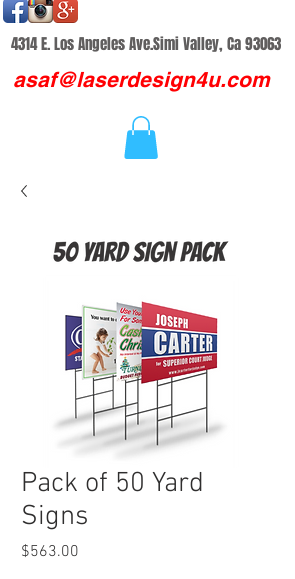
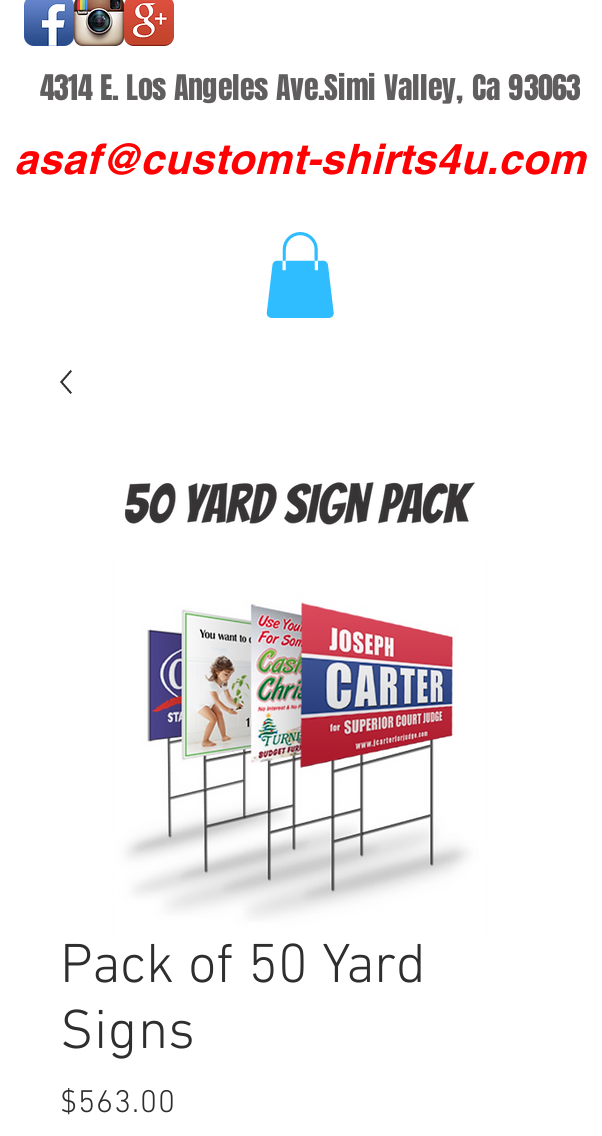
- asaf@laserdesign4u.com
+ asaf@customt-shirts4u.com
